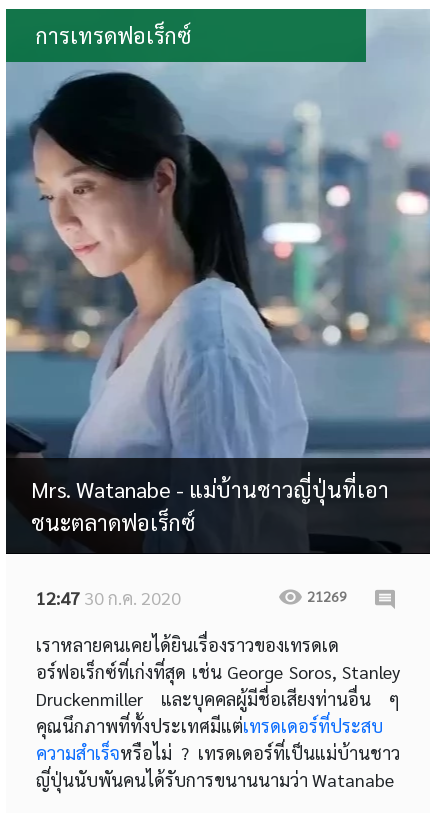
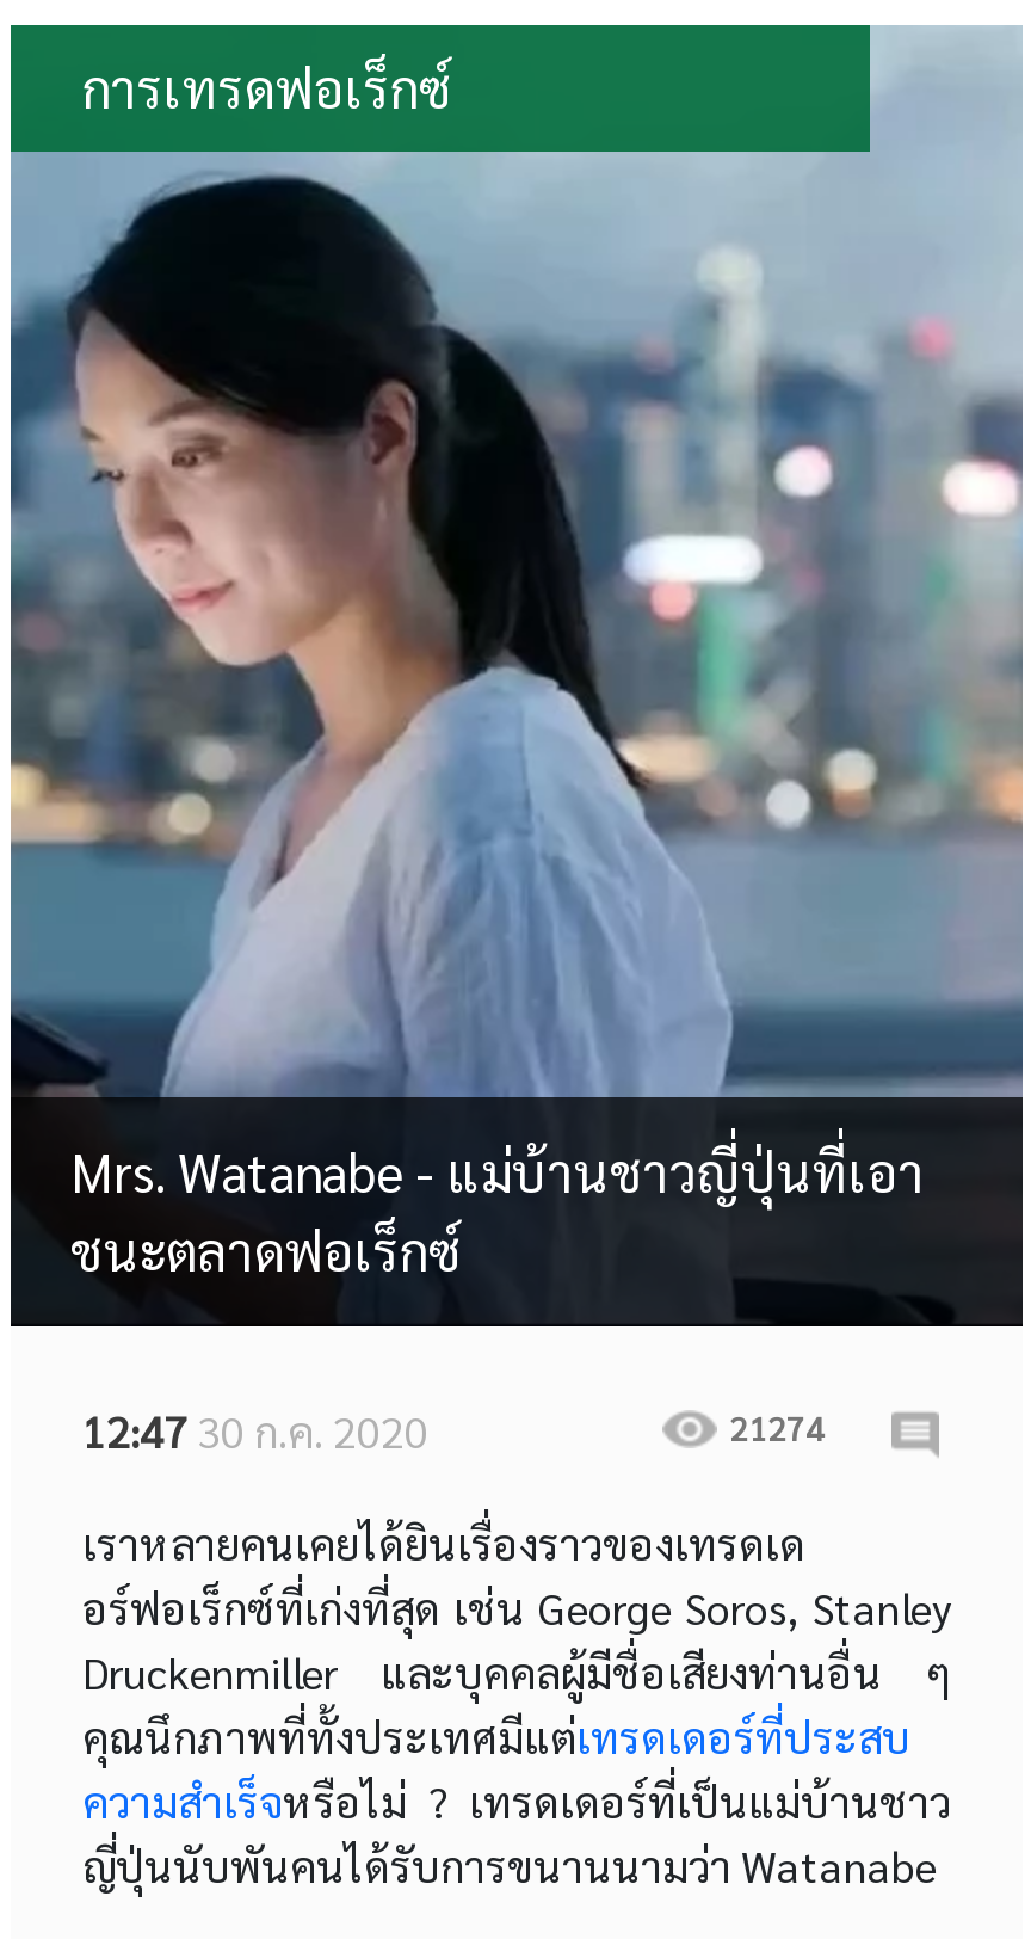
- 21269
+ 21274
